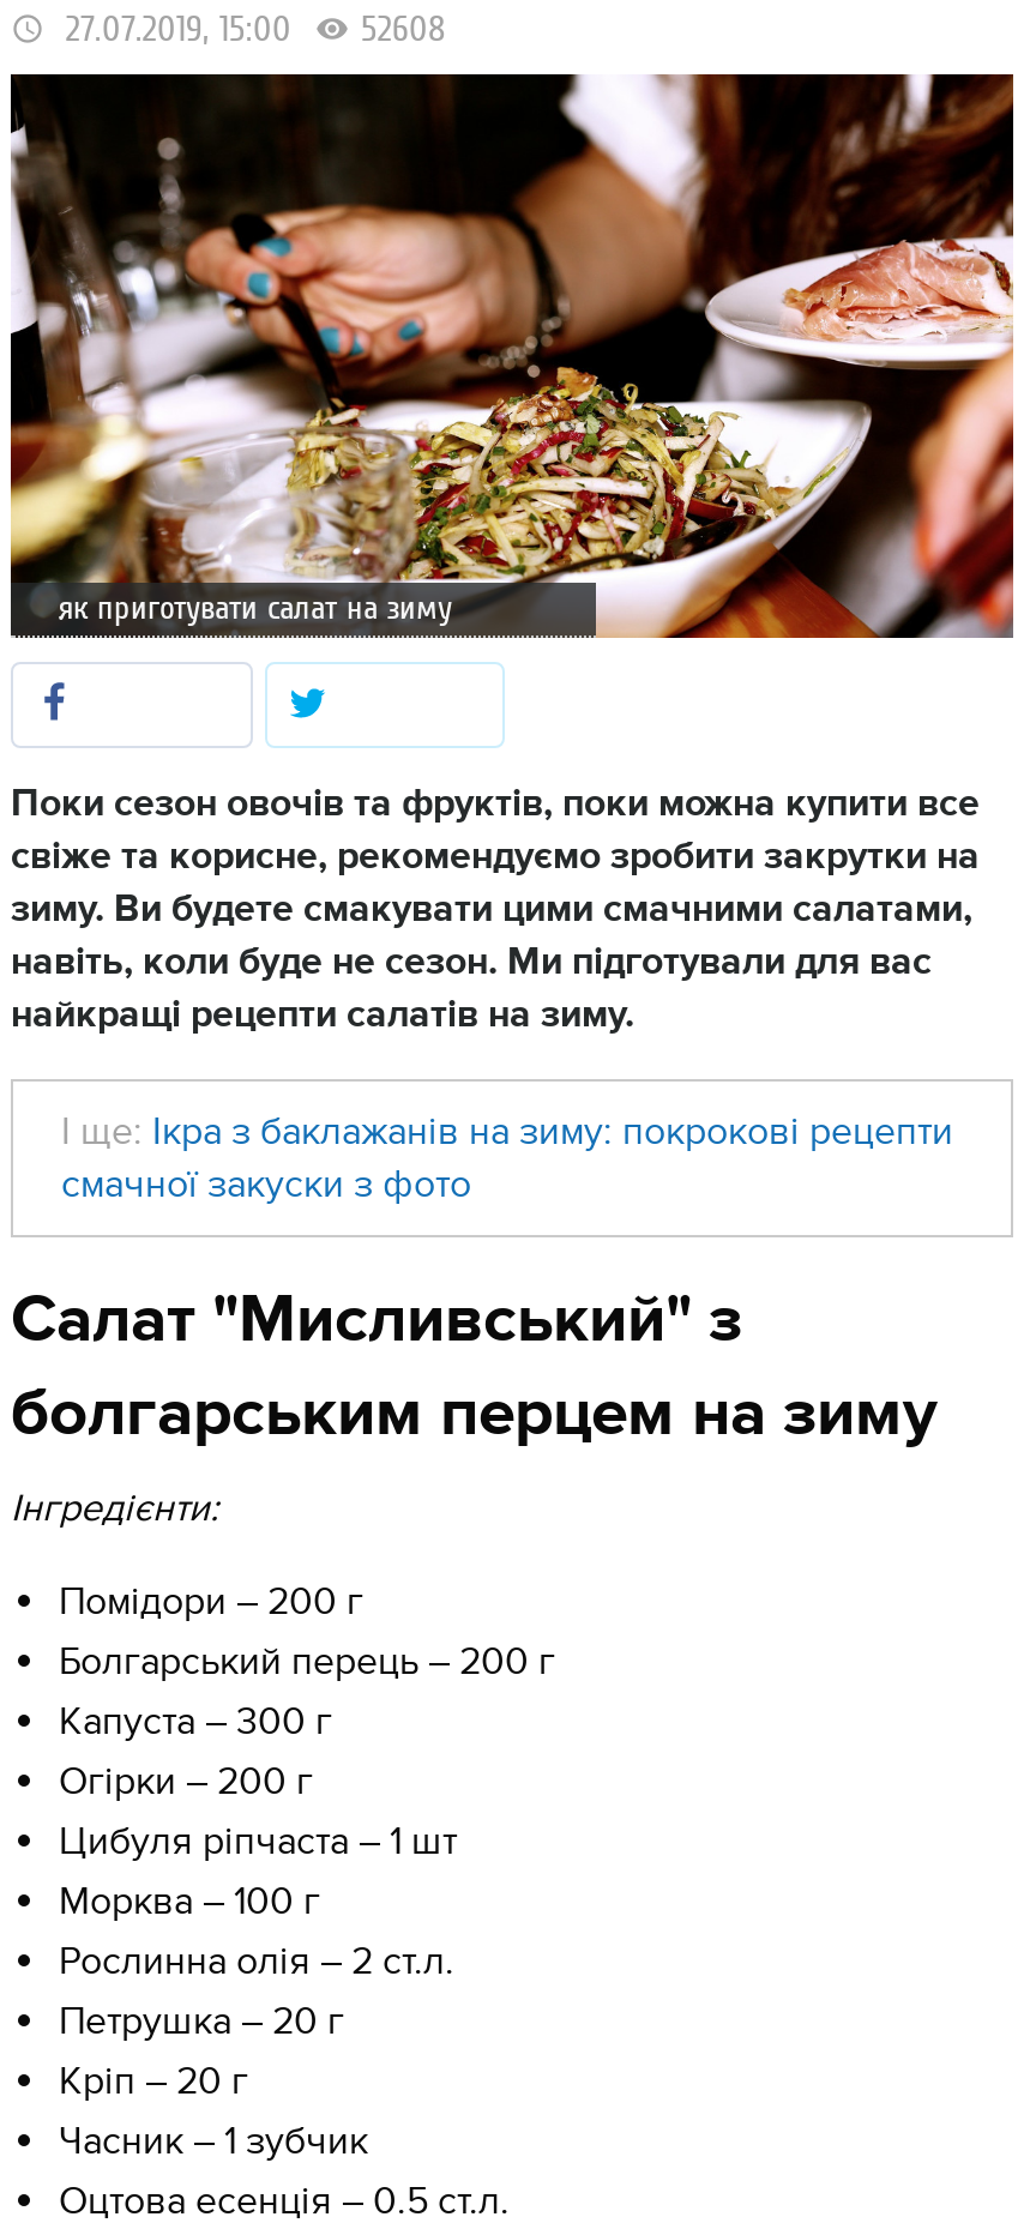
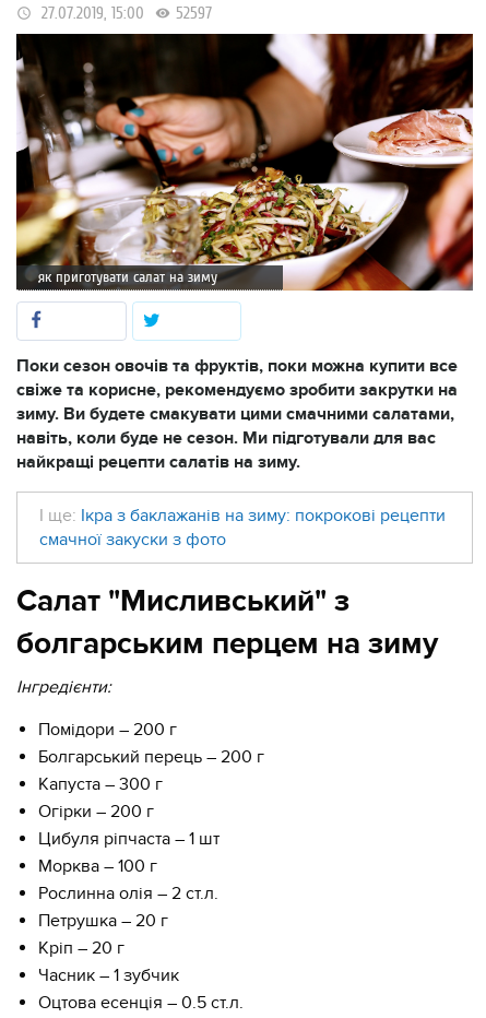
- 27.07.2019, 15:00 52608
+ 27.07.2019, 15:00 52597
